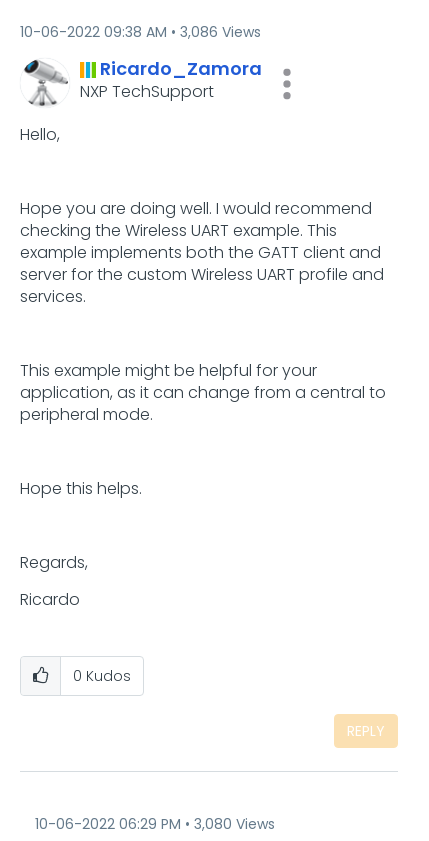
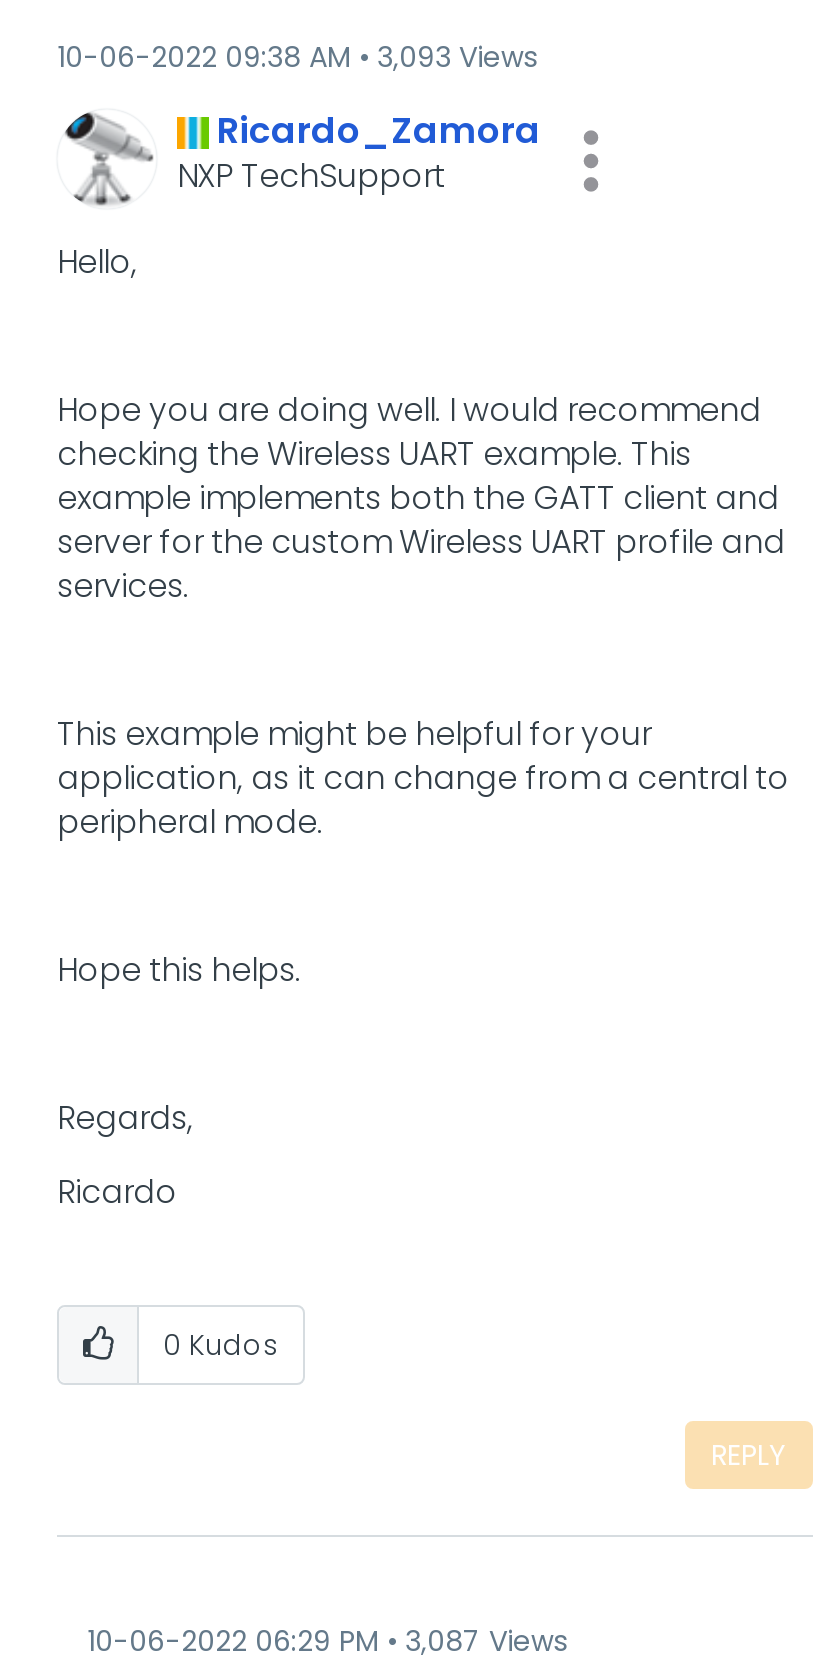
- 10-06-2022 09:38 AM 3,086 Views
+ 10-06-2022 09:38 AM 3,093 Views

- 10-06-2022 06:29 PM 3,080 Views
+ 10-06-2022 06:29 PM 3,087 Views
